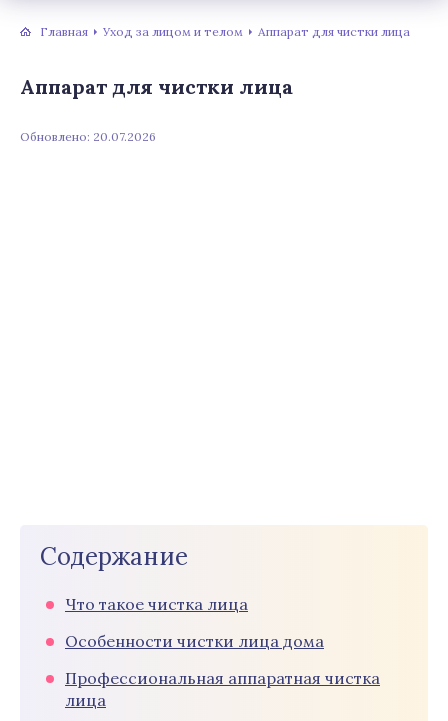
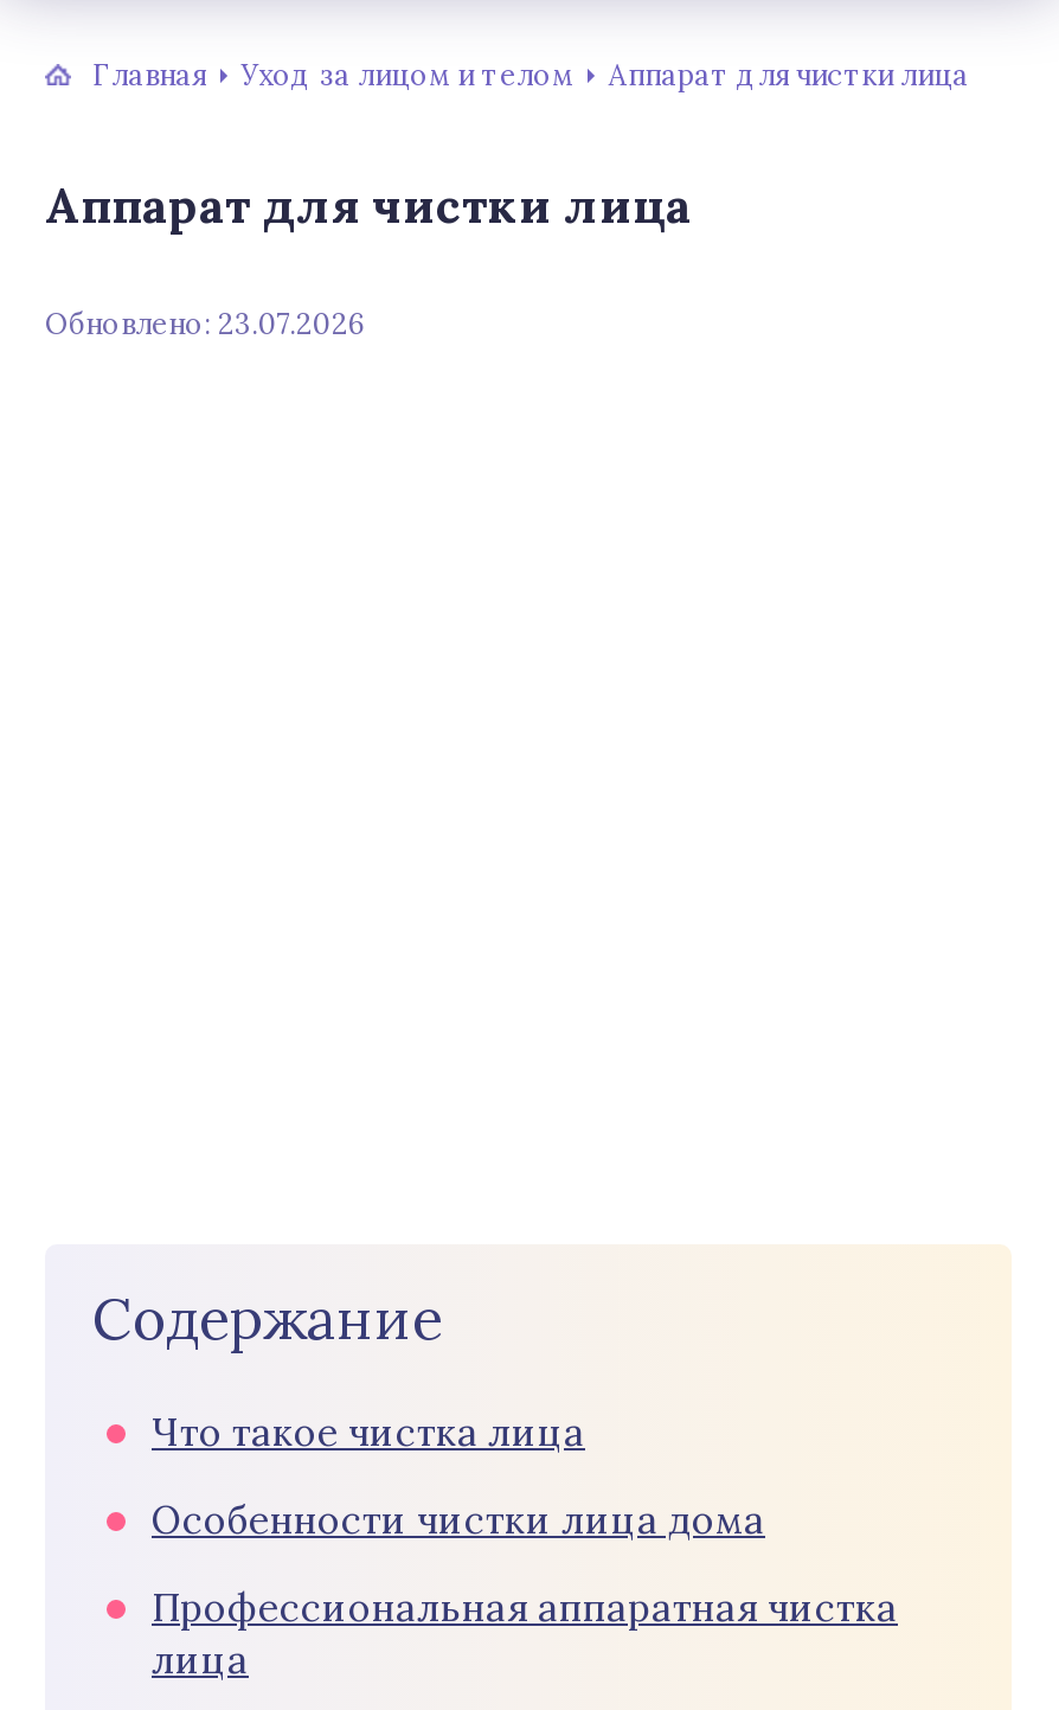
- Обновлено: 20.07.2026
+ Обновлено: 23.07.2026
